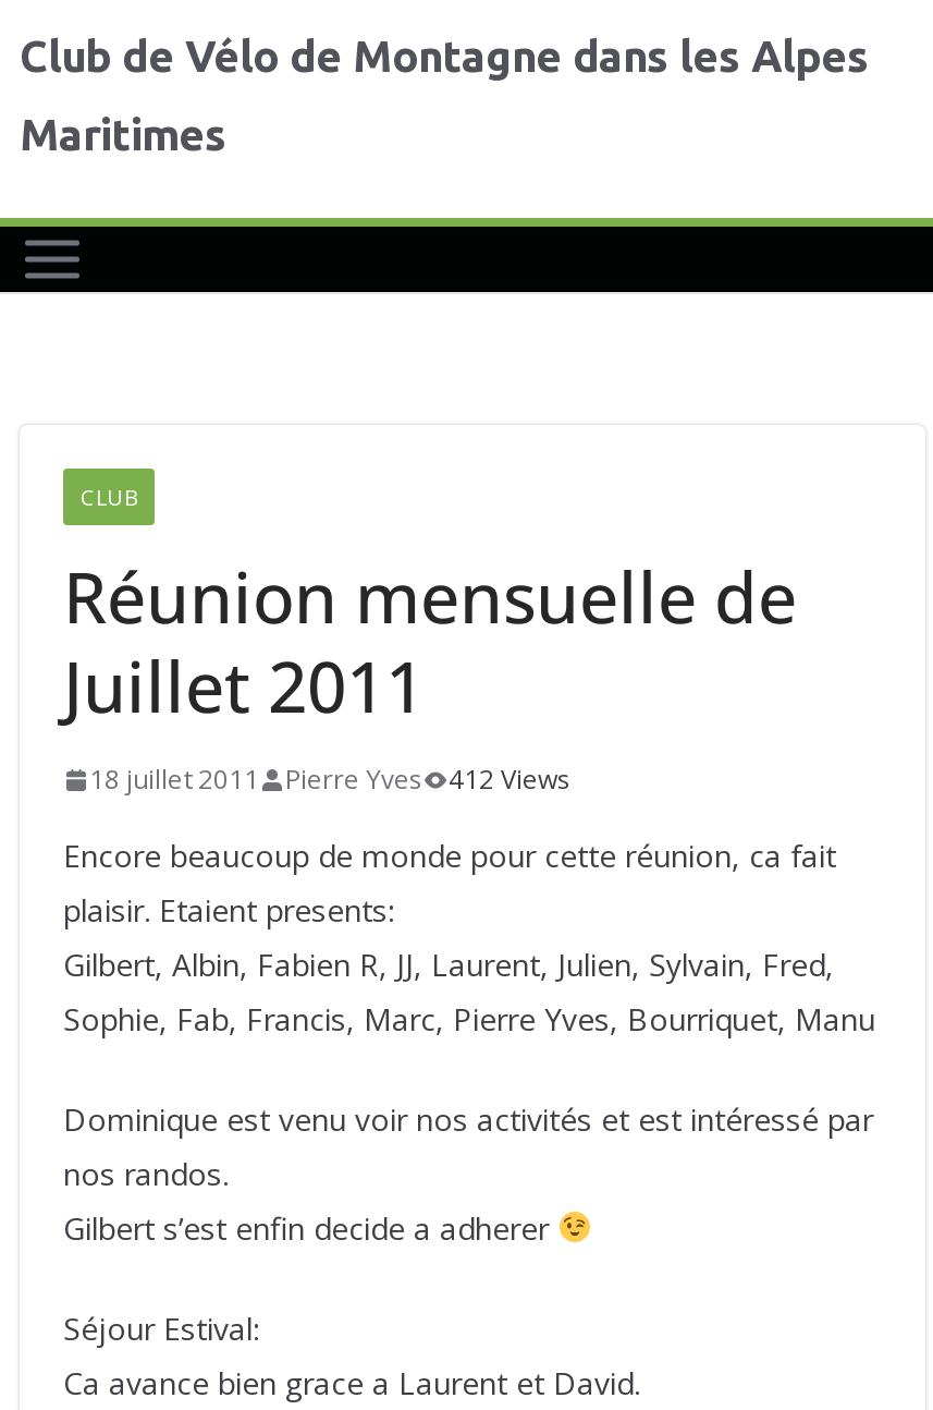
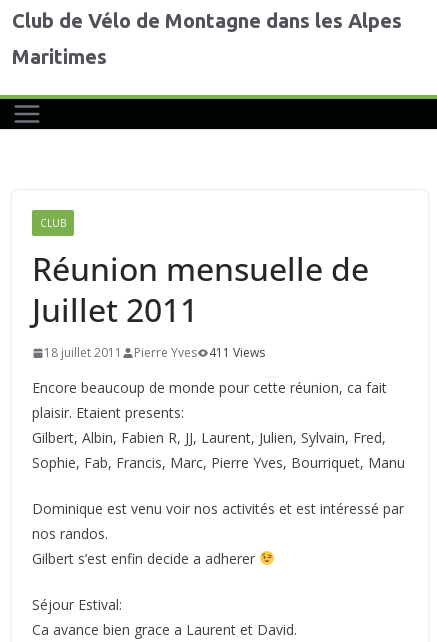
- 18 juillet 2011 Pierre Yves 412 Views
+ 18 juillet 2011 Pierre Yves 411 Views
